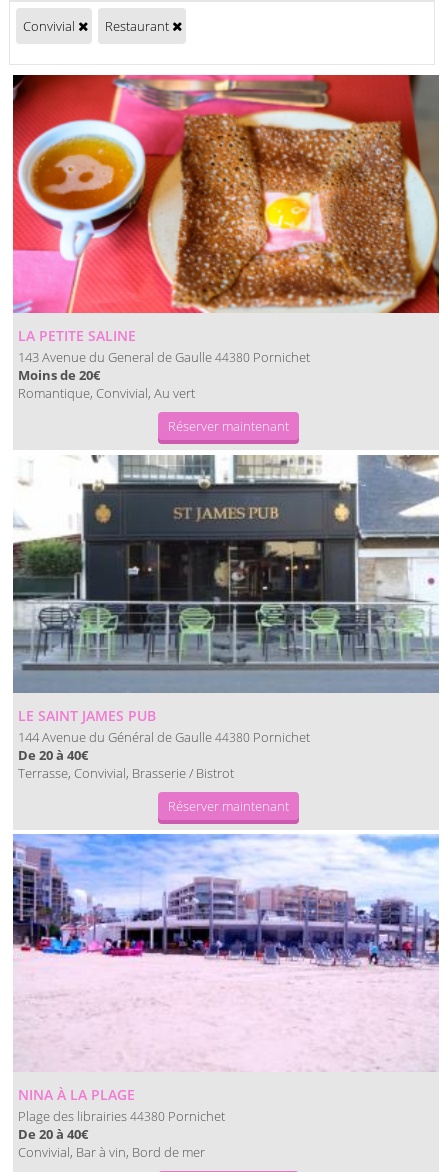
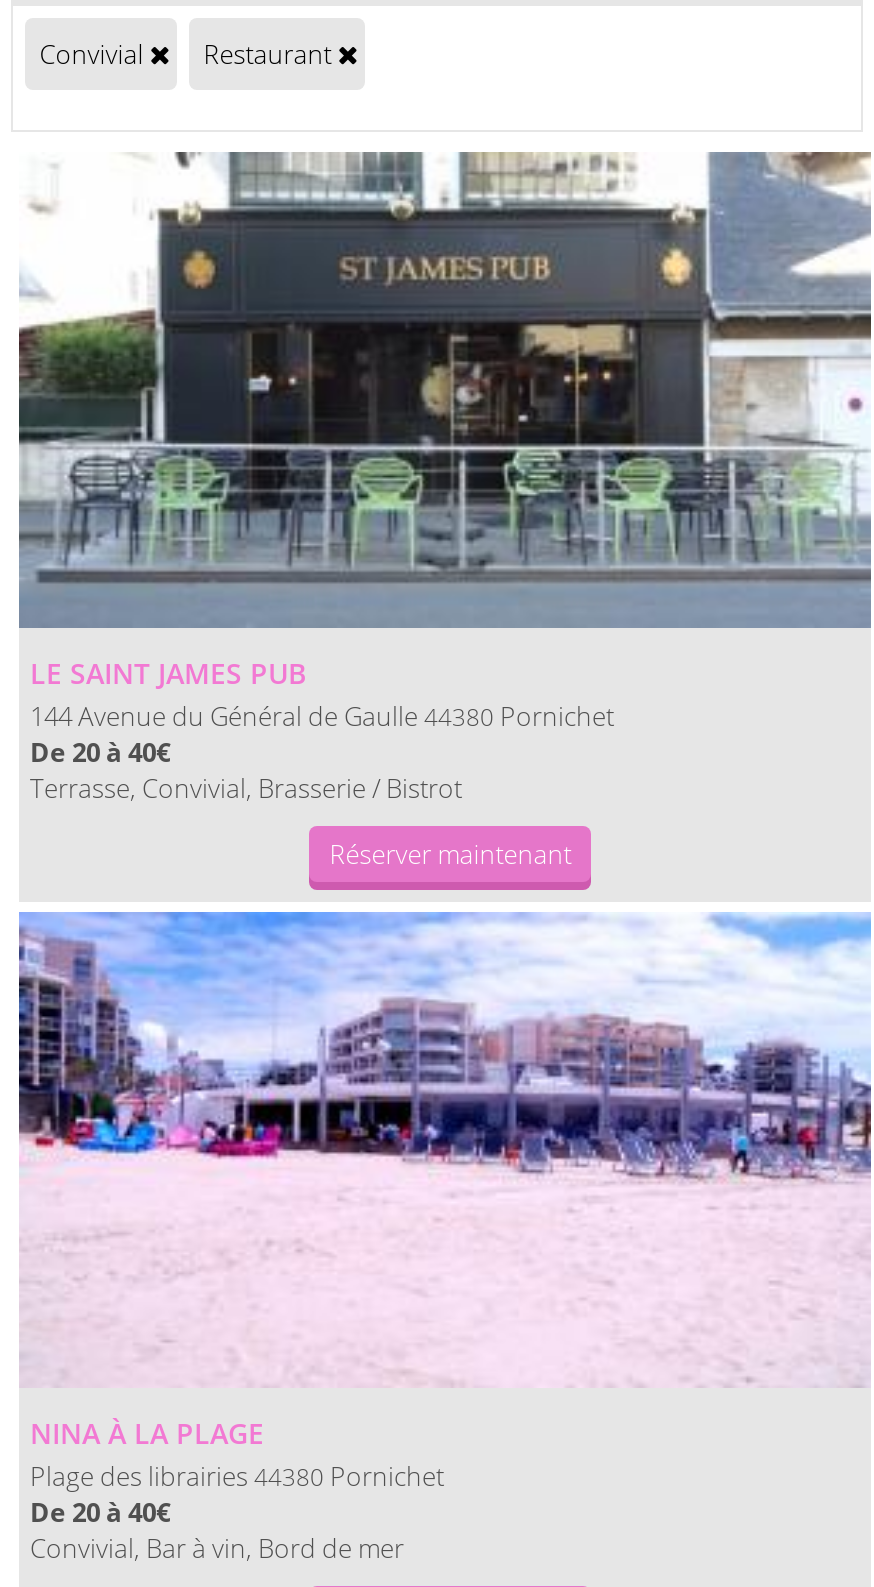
- [image]
- LA PETITE SALINE
- 143 Avenue du General de Gaulle 44380 Pornichet
- Moins de 20€
- Romantique, Convivial, Au vert
- Réserver maintenant
